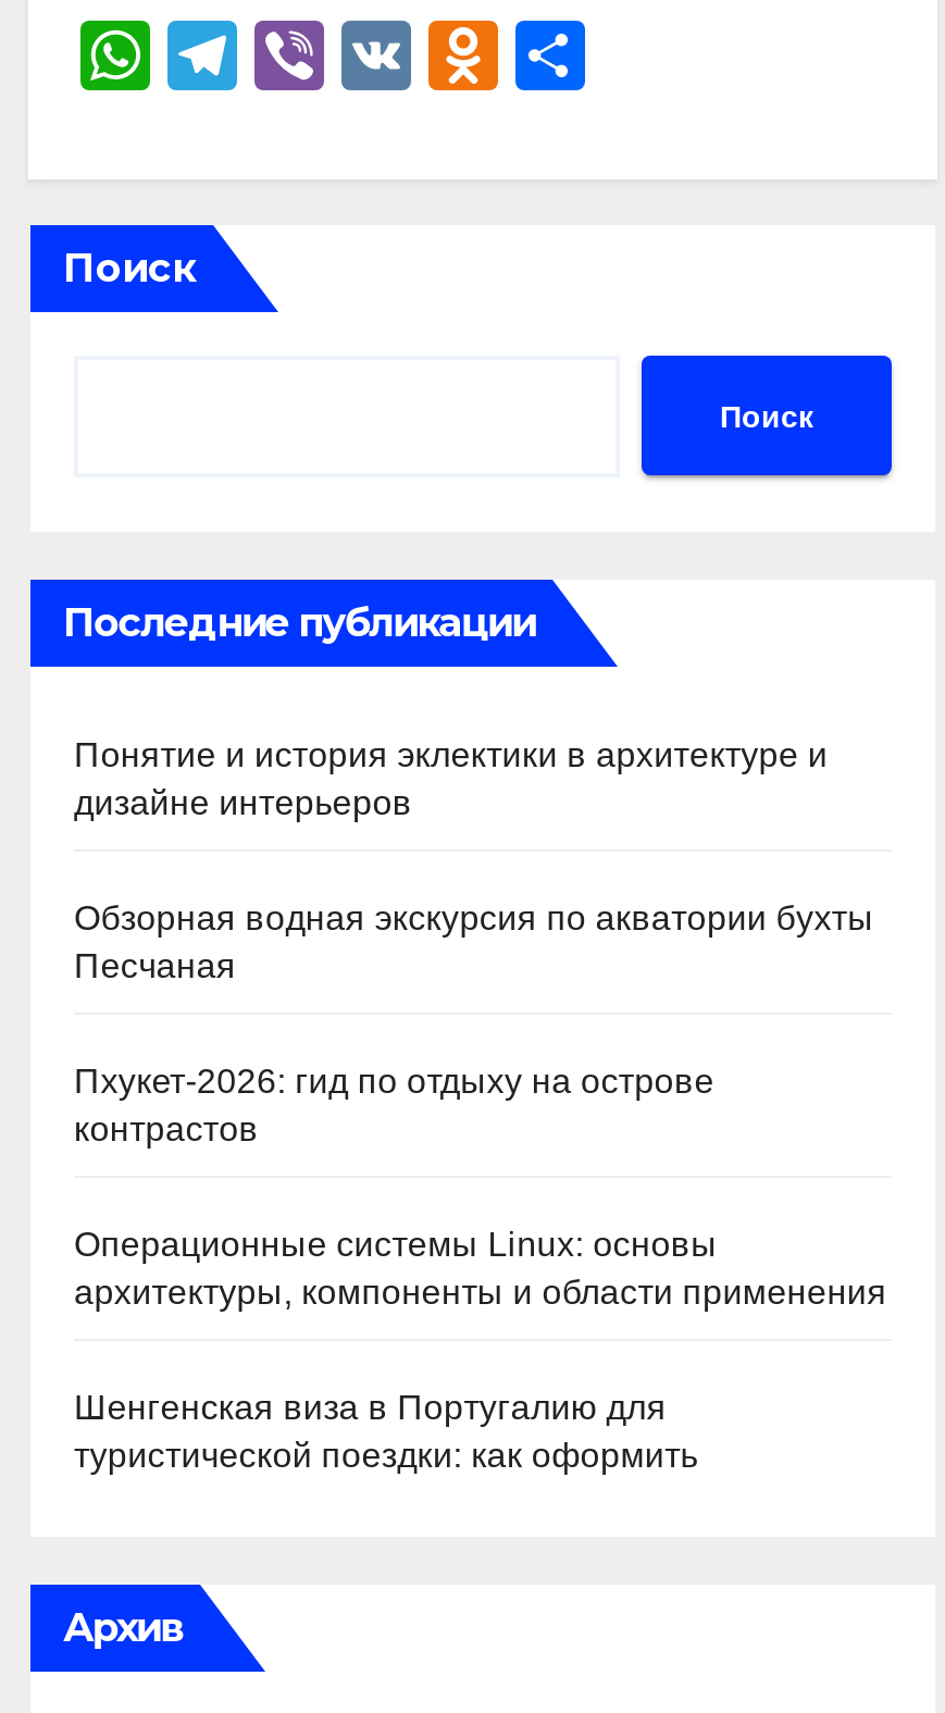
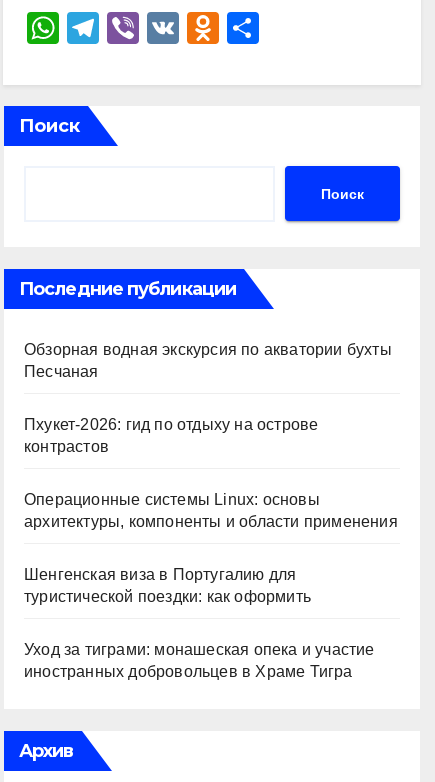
- Понятие и история эклектики в архитектуре и
- дизайне интерьеров

moved up: Обзорная водная экскурсия по акватории бухты | Песчаная | Пхукет-2026: гид по отдыху на острове | контрастов | Операционные системы Linux: основы | архитектуры, компоненты и области применения | Шенгенская виза в Португалию для | туристической поездки: как оформить

+ Уход за тиграми: монашеская опека и участие
+ иностранных добровольцев в Храме Тигра
